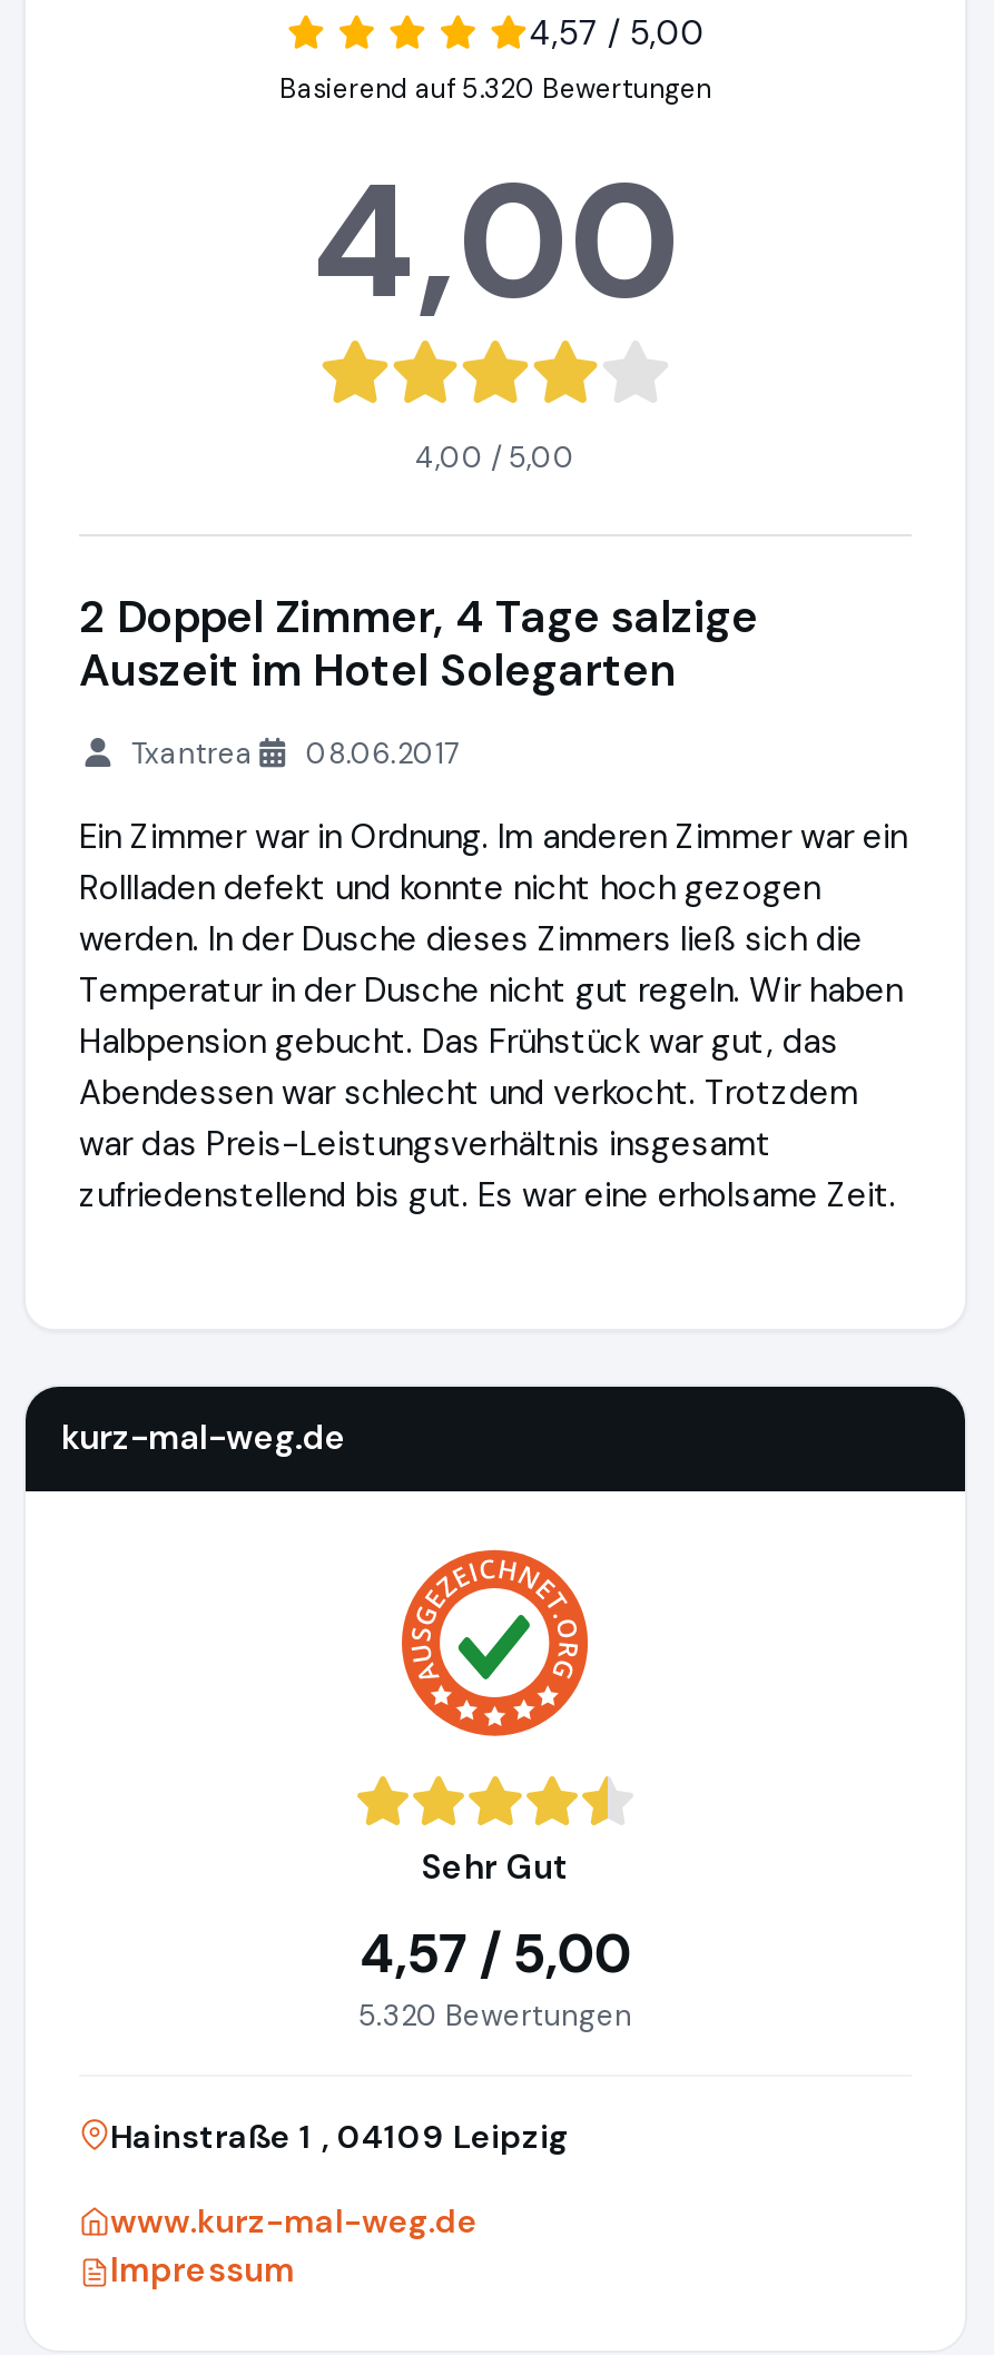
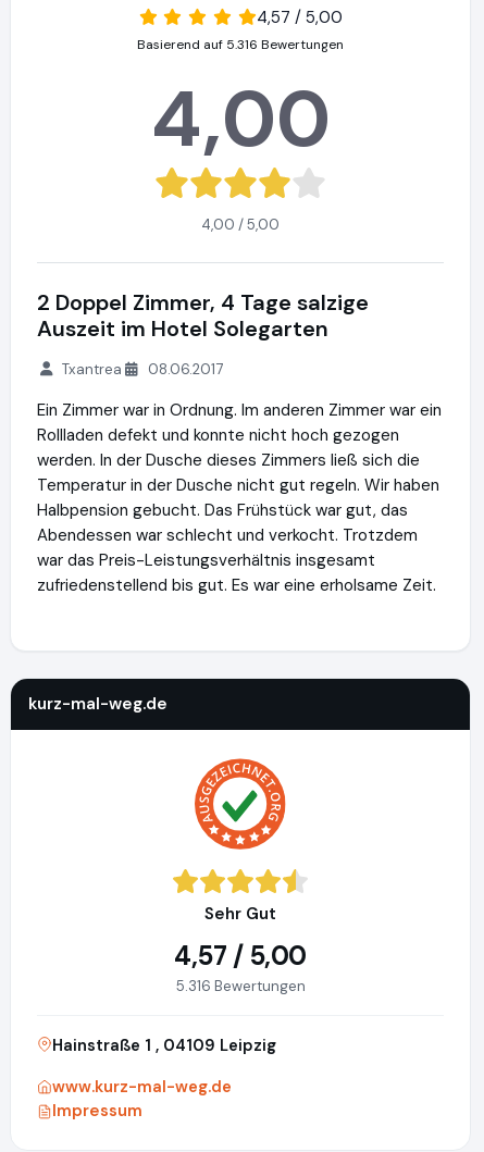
- Basierend auf 5.320 Bewertungen
+ Basierend auf 5.316 Bewertungen

- 5.320 Bewertungen
+ 5.316 Bewertungen
